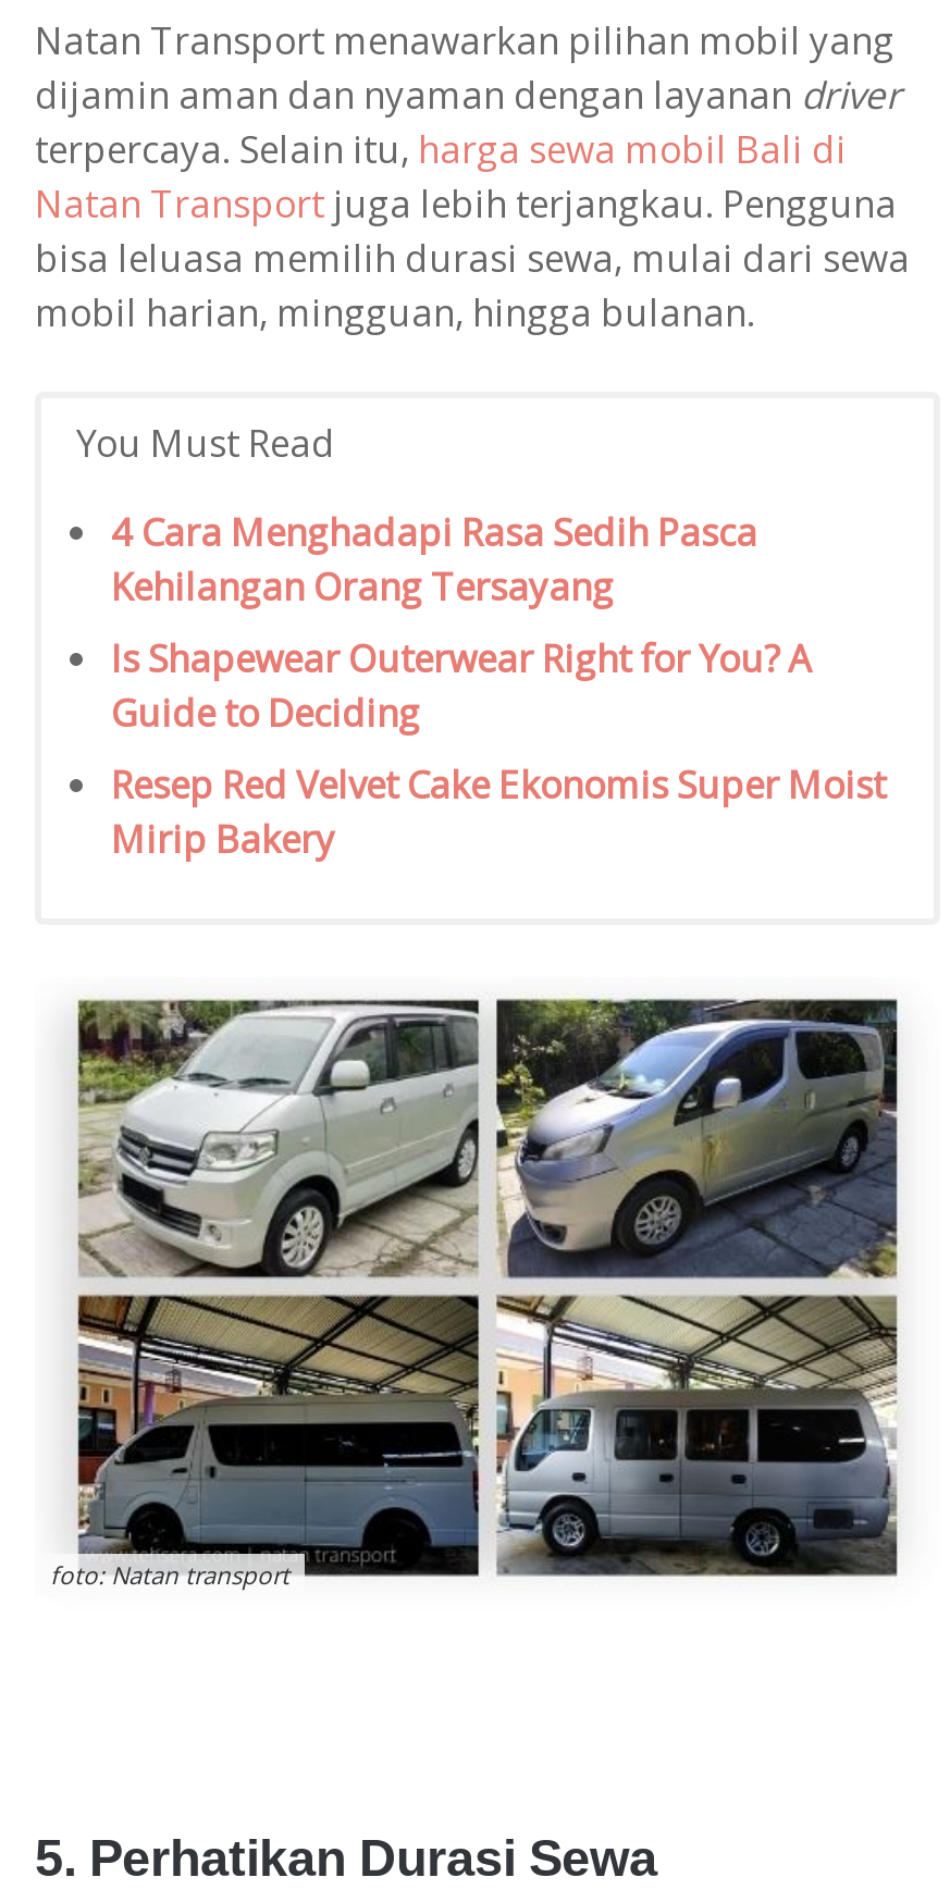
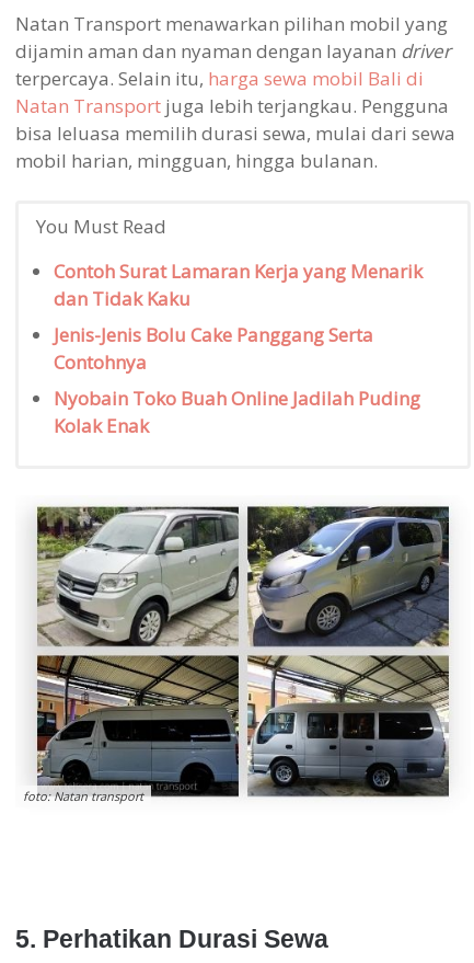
- 4 Cara Menghadapi Rasa Sedih Pasca
- Kehilangan Orang Tersayang
- Is Shapewear Outerwear Right for You? A
- Guide to Deciding
- Resep Red Velvet Cake Ekonomis Super Moist
- Mirip Bakery
+ Contoh Surat Lamaran Kerja yang Menarik
+ dan Tidak Kaku
+ Jenis-Jenis Bolu Cake Panggang Serta
+ Contohnya
+ Nyobain Toko Buah Online Jadilah Puding
+ Kolak Enak
